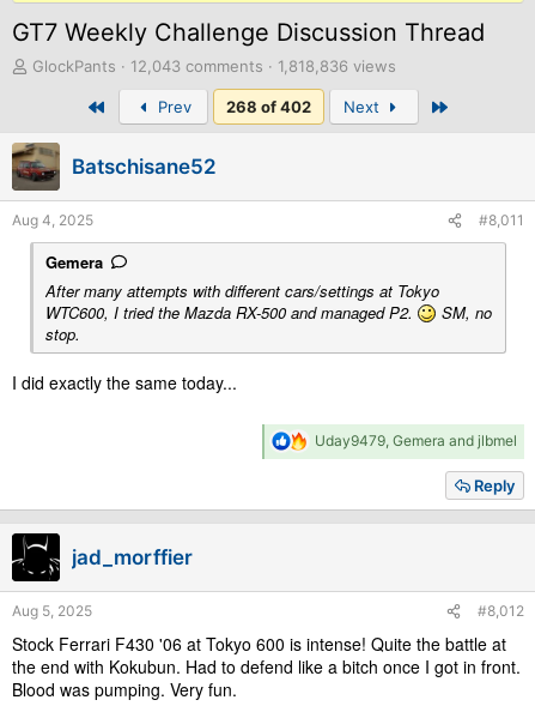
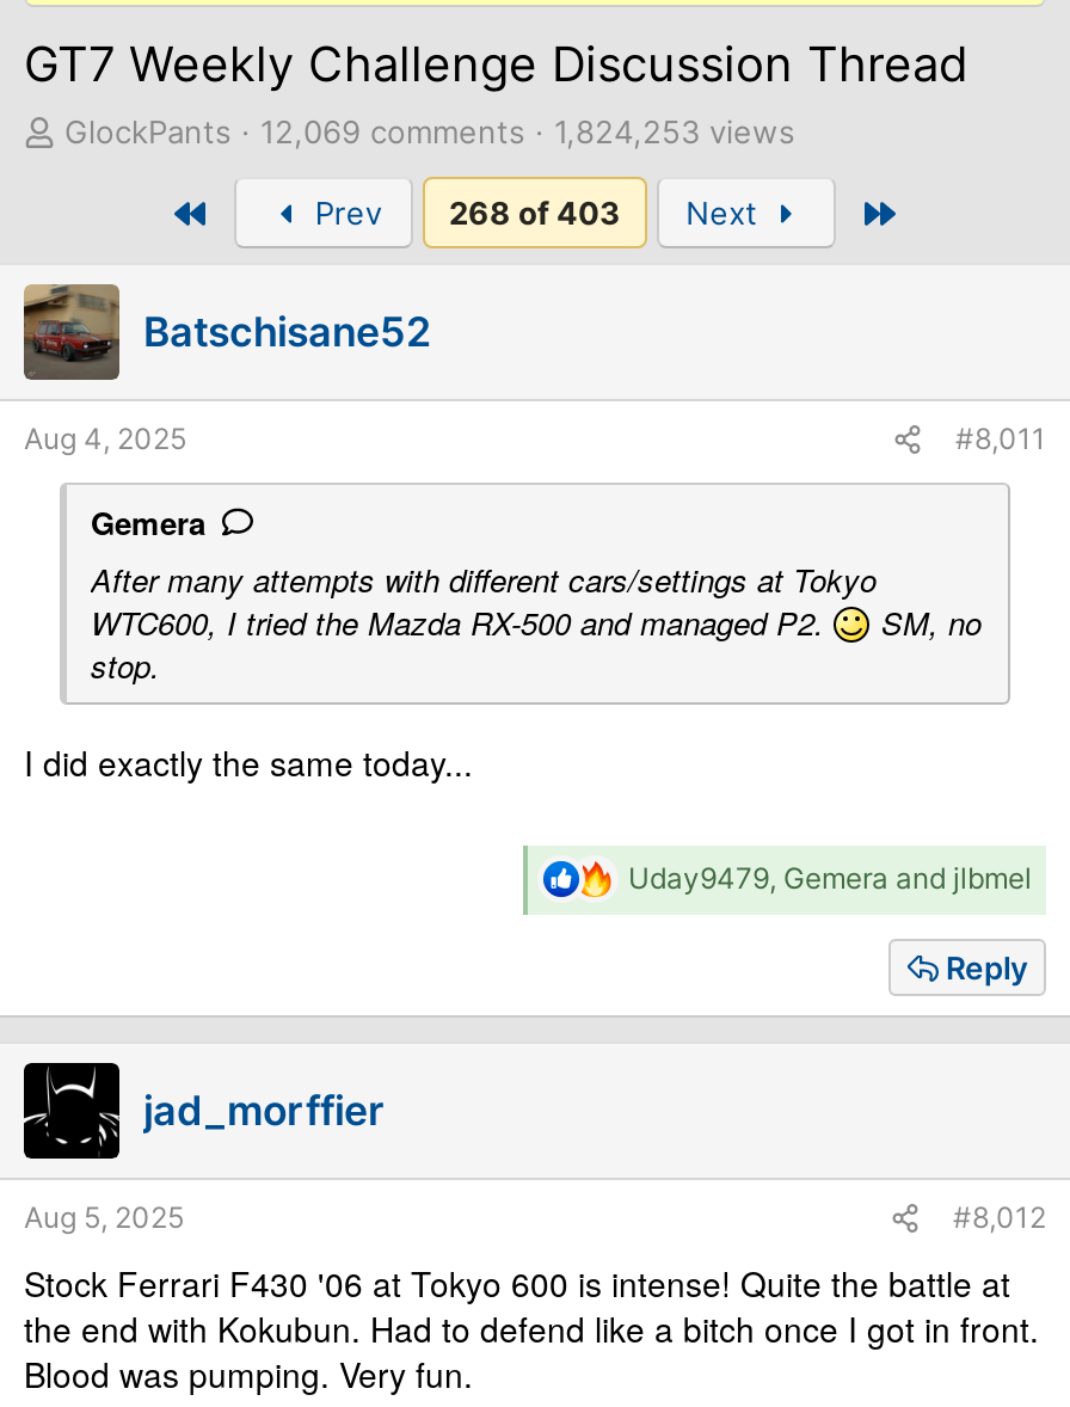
- 12,043 comments 1,818,836 views
+ 12,069 comments 1,824,253 views

- 268 of 402
+ 268 of 403
